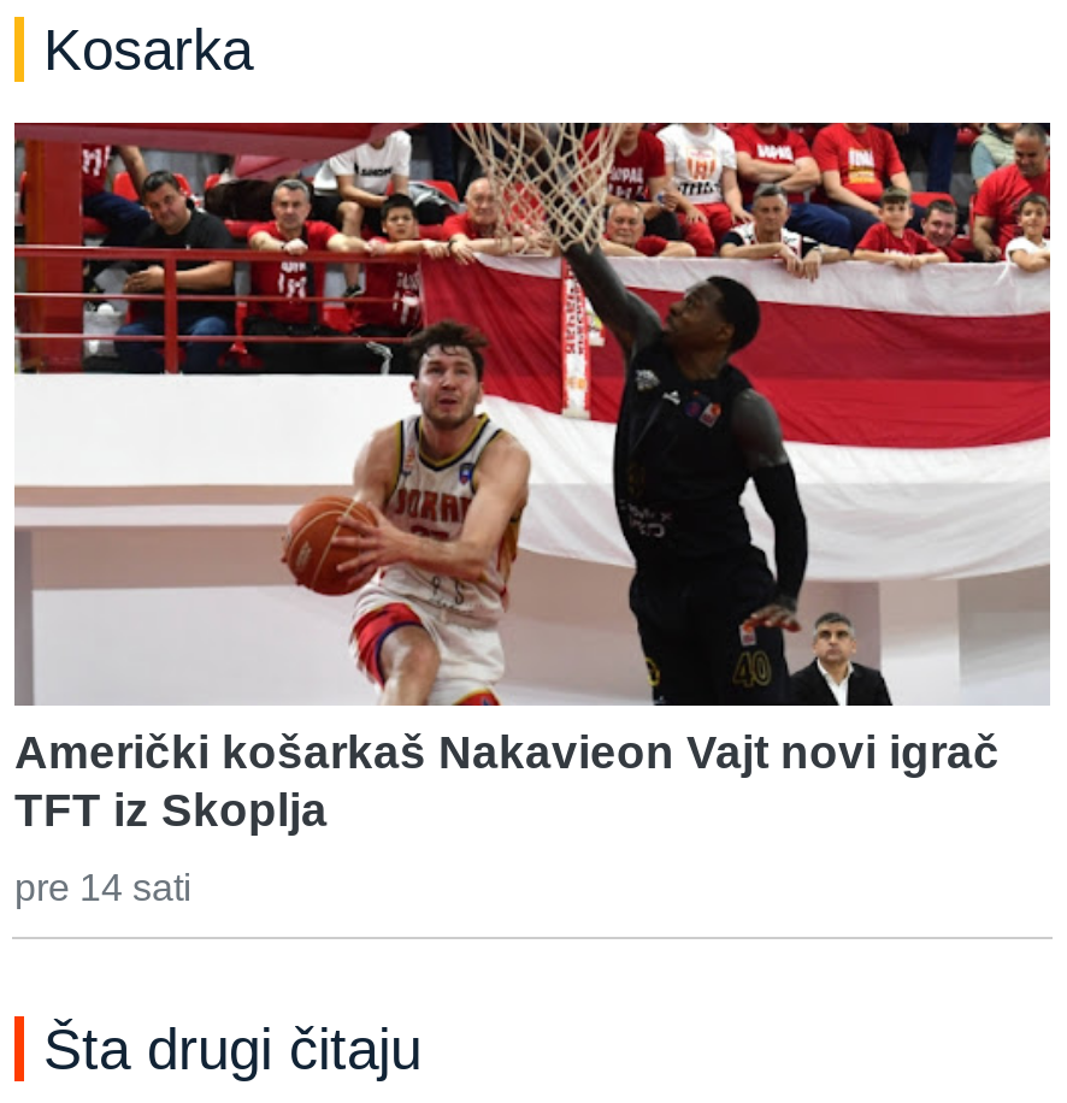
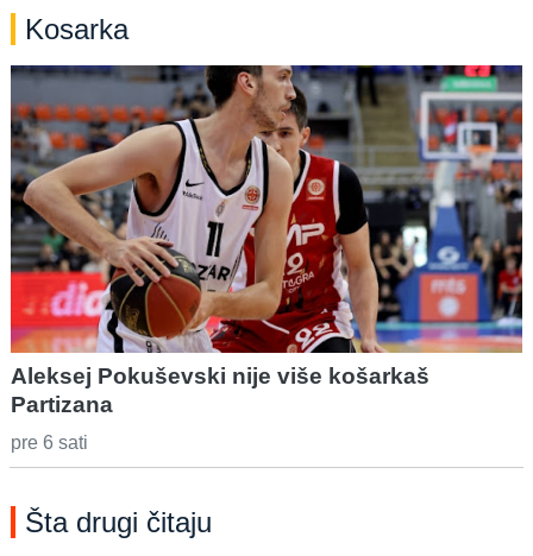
- [image]
- Američki košarkaš Nakavieon Vajt novi igrač
- TFT iz Skoplja
+ [image]
+ Aleksej Pokuševski nije više košarkaš
+ Partizana

- pre 14 sati
+ pre 6 sati
